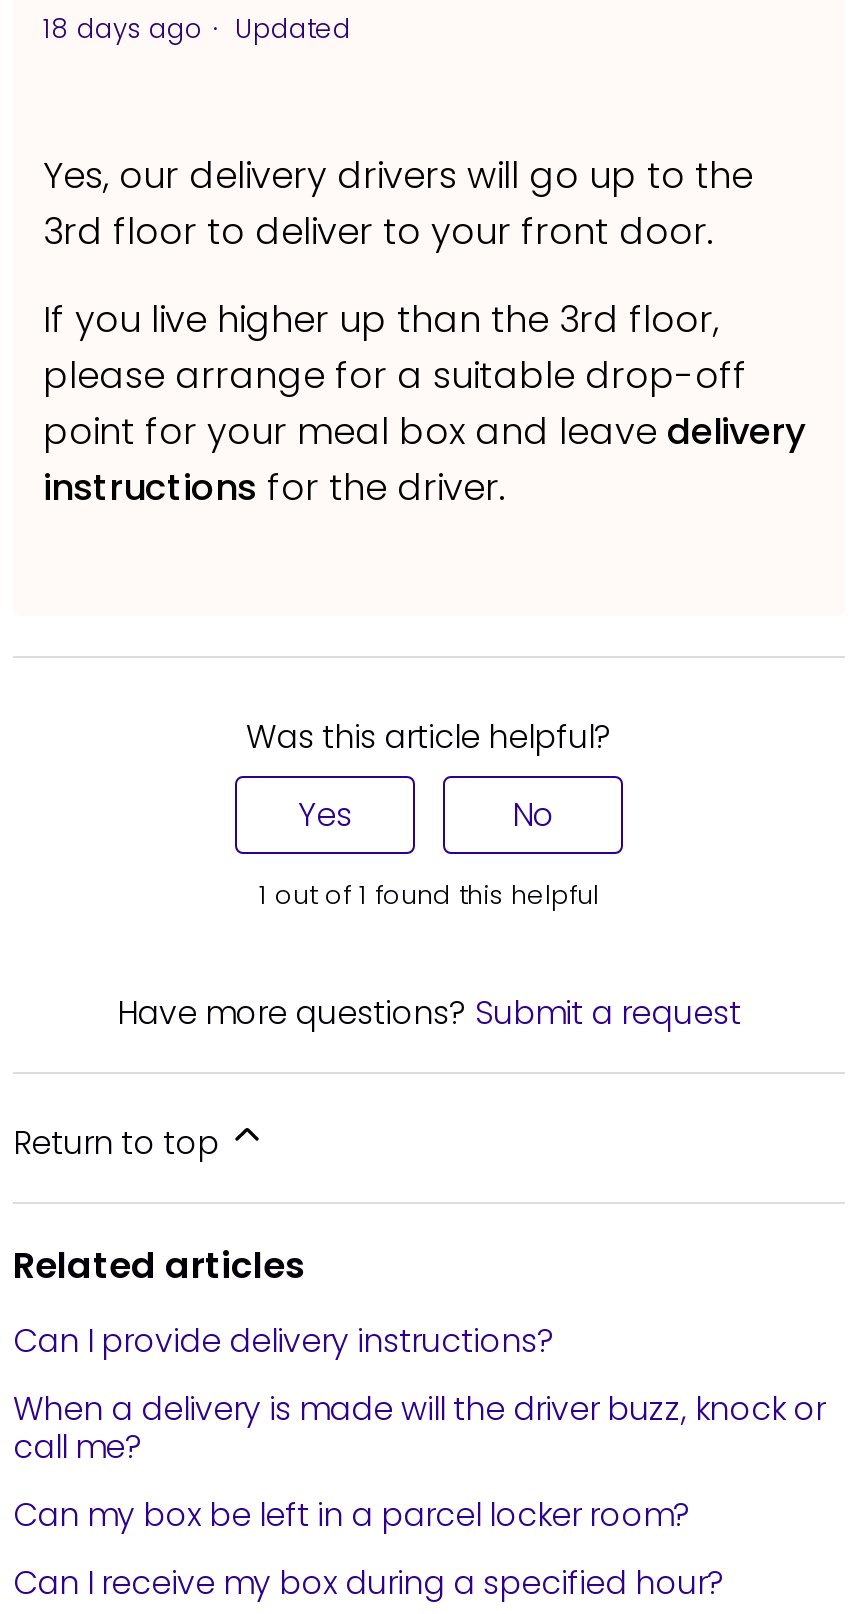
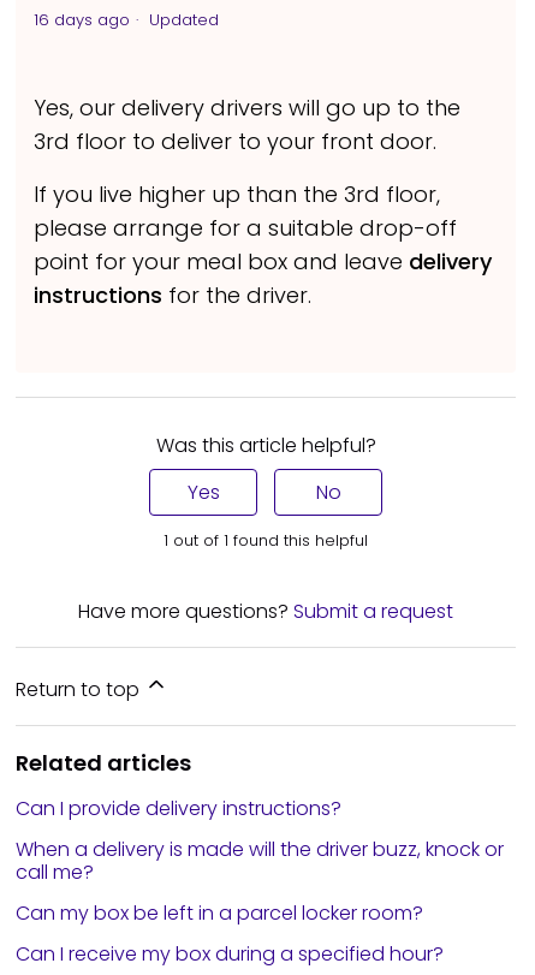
- 18 days ago Updated
+ 16 days ago Updated
